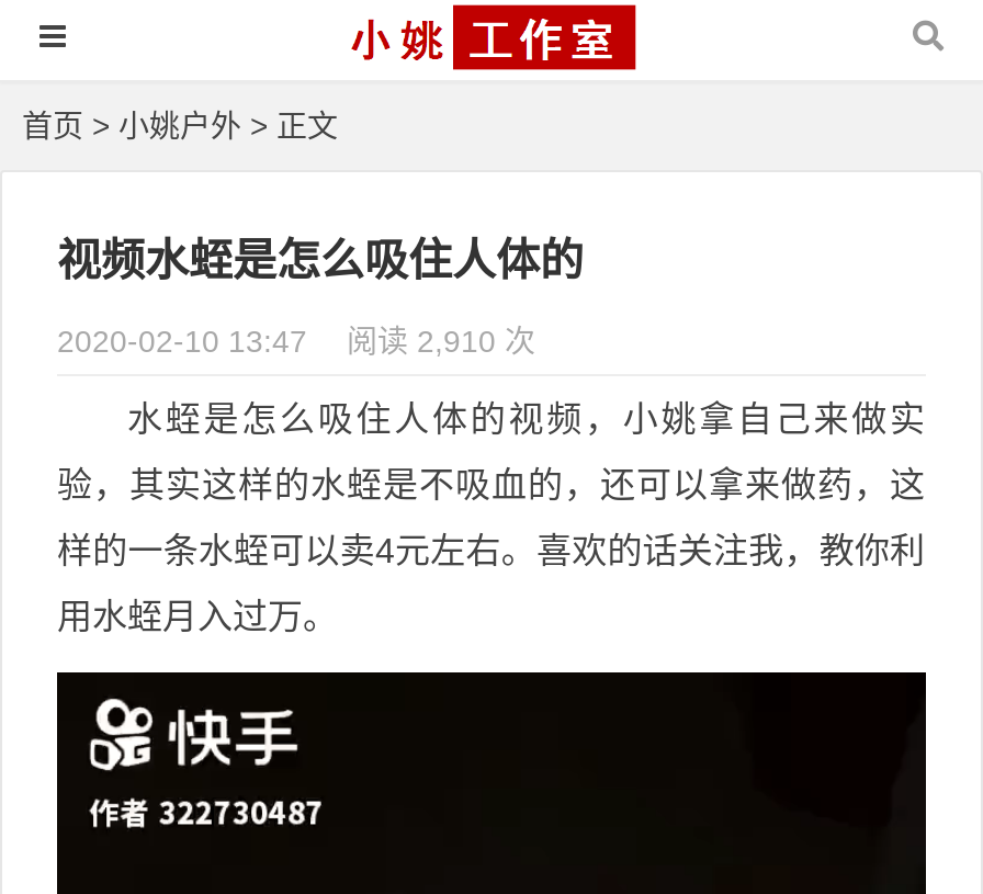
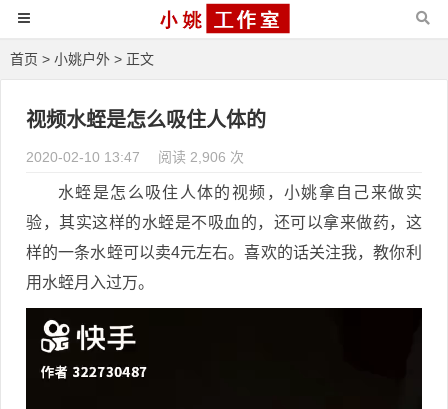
- 2020-02-10 13:47 阅读 2,910 次
+ 2020-02-10 13:47 阅读 2,906 次
